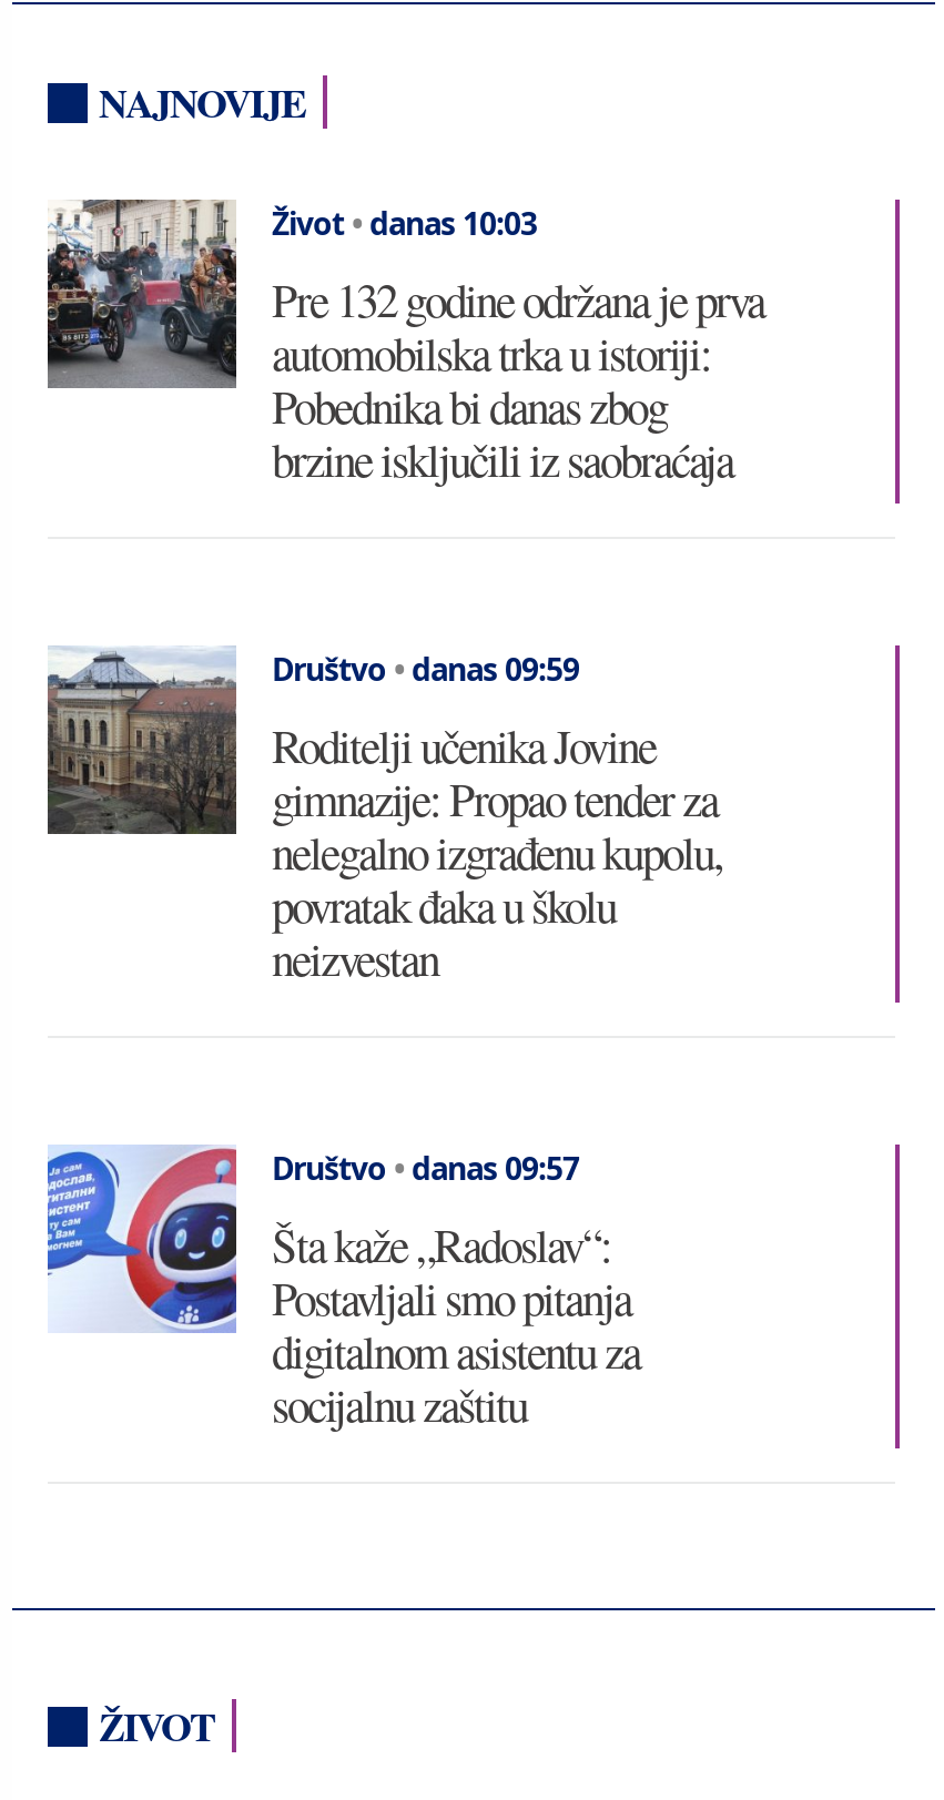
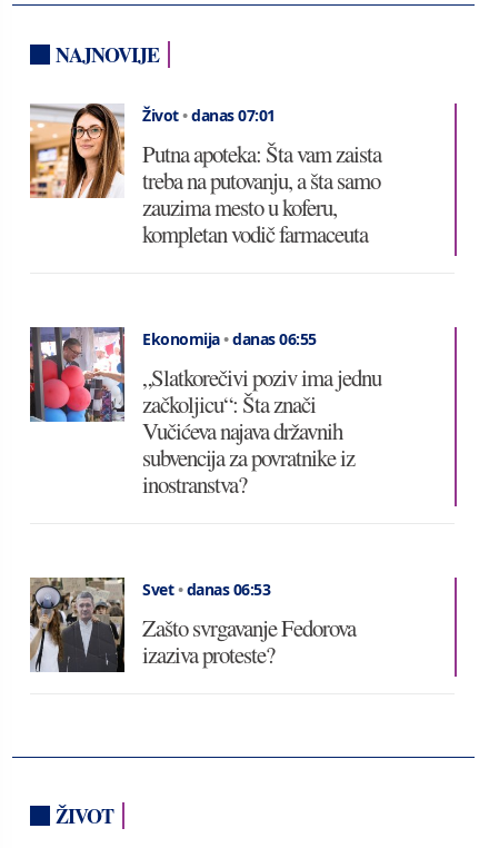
- [image]
- Život • danas 10:03
- Pre 132 godine održana je prva
- automobilska trka u istoriji:
- Pobednika bi danas zbog
- brzine isključili iz saobraćaja
+ [image]
+ Život • danas 07:01
+ Putna apoteka: Šta vam zaista
+ treba na putovanju, a šta samo
+ zauzima mesto u koferu,
+ kompletan vodič farmaceuta

- [image]
- Društvo • danas 09:59
- Roditelji učenika Jovine
- gimnazije: Propao tender za
- nelegalno izgrađenu kupolu,
- povratak đaka u školu
- neizvestan
+ [image]
+ Ekonomija • danas 06:55
+ „Slatkorečivi poziv ima jednu
+ začkoljicu“: Šta znači
+ Vučićeva najava državnih
+ subvencija za povratnike iz
+ inostranstva?

- [image]
- Društvo • danas 09:57
- Šta kaže „Radoslav“:
- Postavljali smo pitanja
- digitalnom asistentu za
- socijalnu zaštitu
+ [image]
+ Svet • danas 06:53
+ Zašto svrgavanje Fedorova
+ izaziva proteste?
